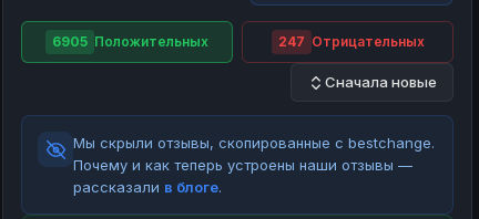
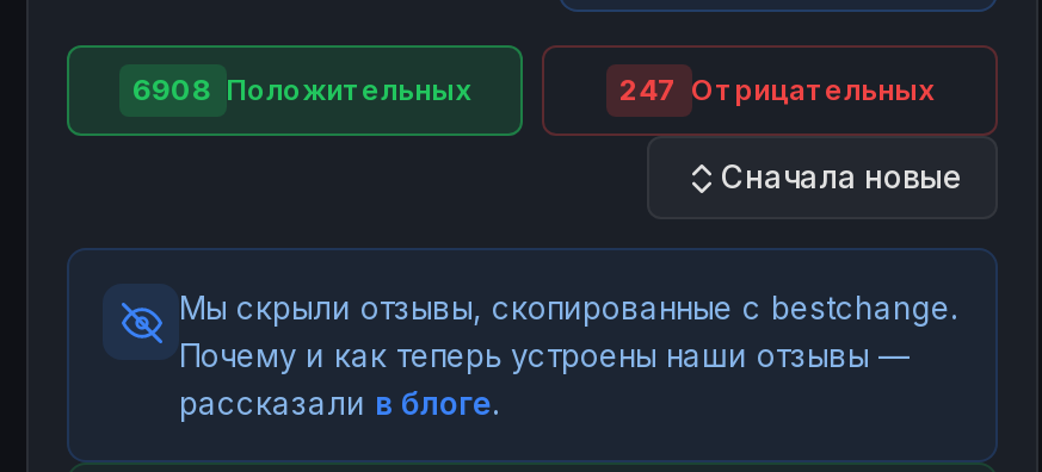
- 6905 Положительных
+ 6908 Положительных
